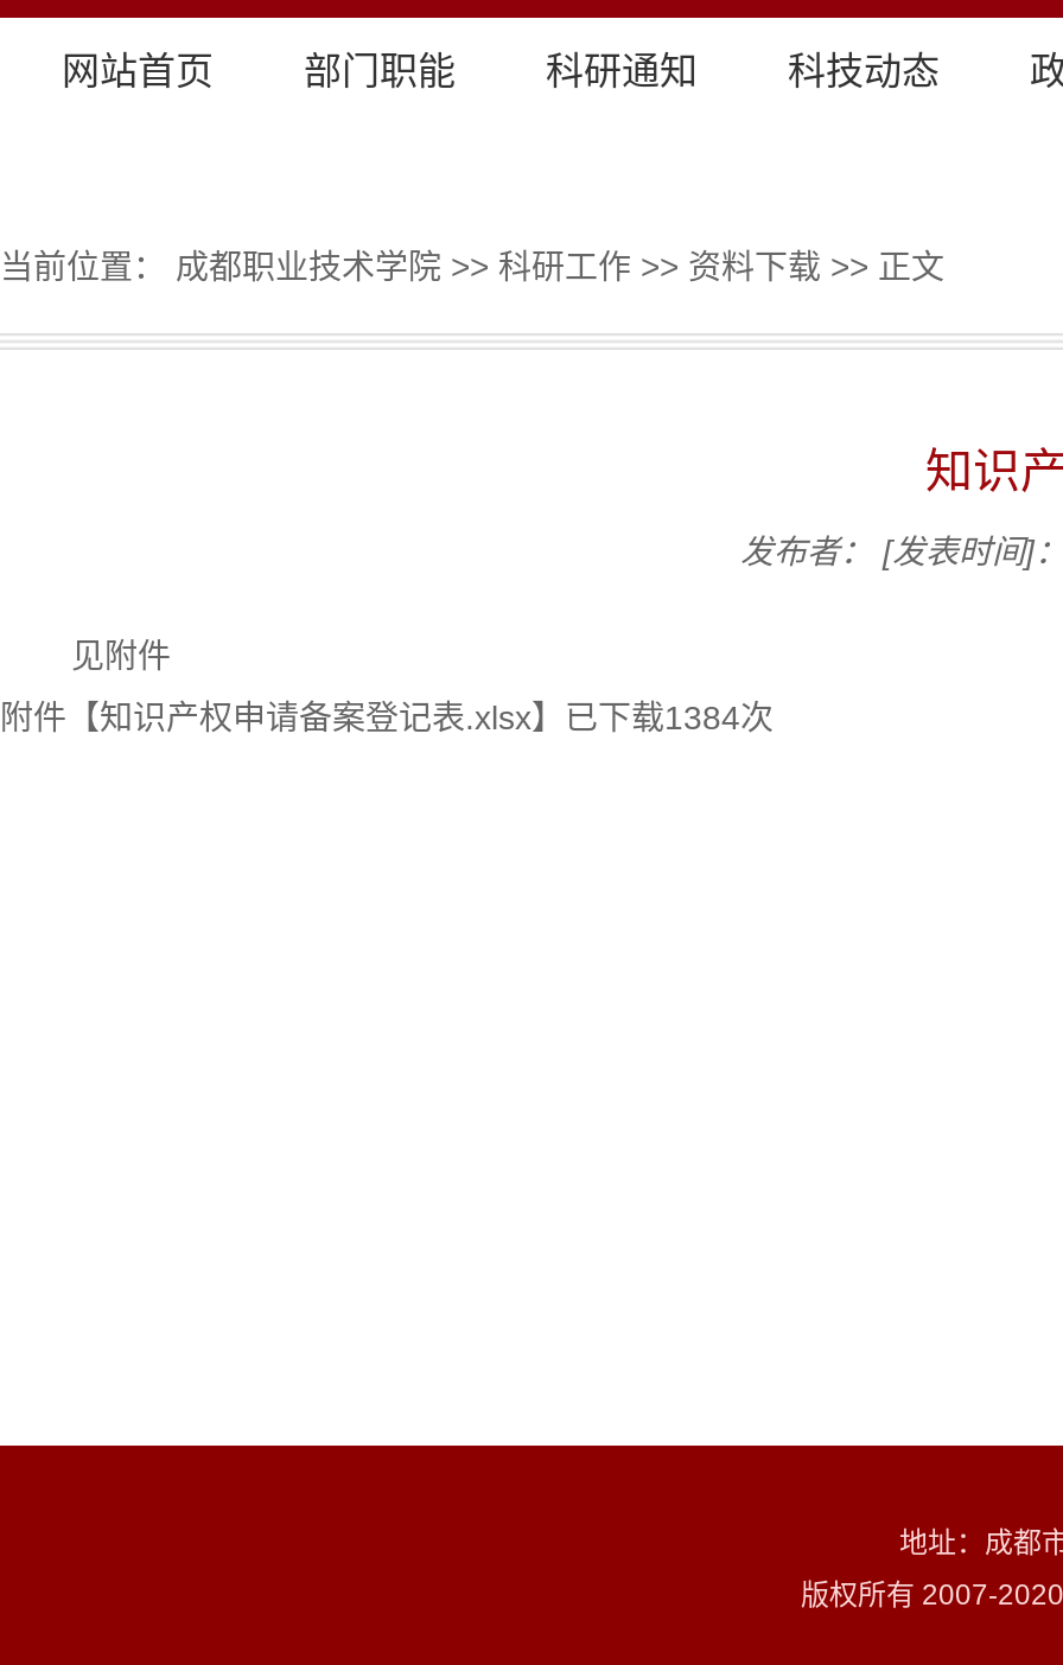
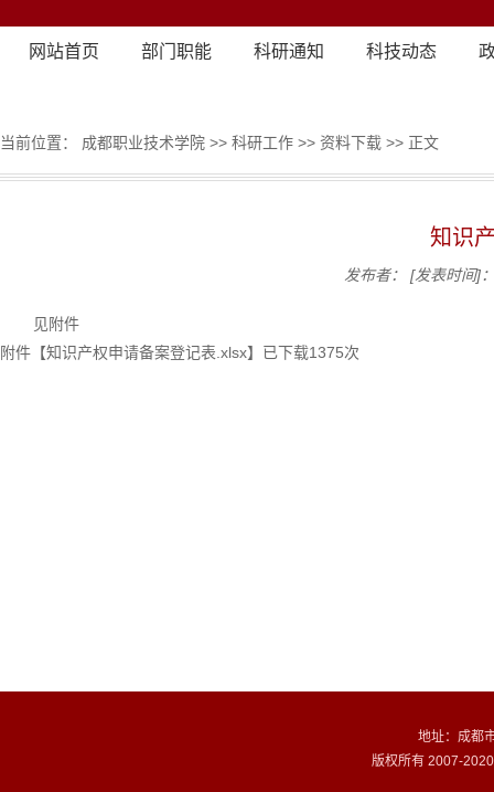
- 附件【知识产权申请备案登记表.xlsx】已下载1384次
+ 附件【知识产权申请备案登记表.xlsx】已下载1375次
